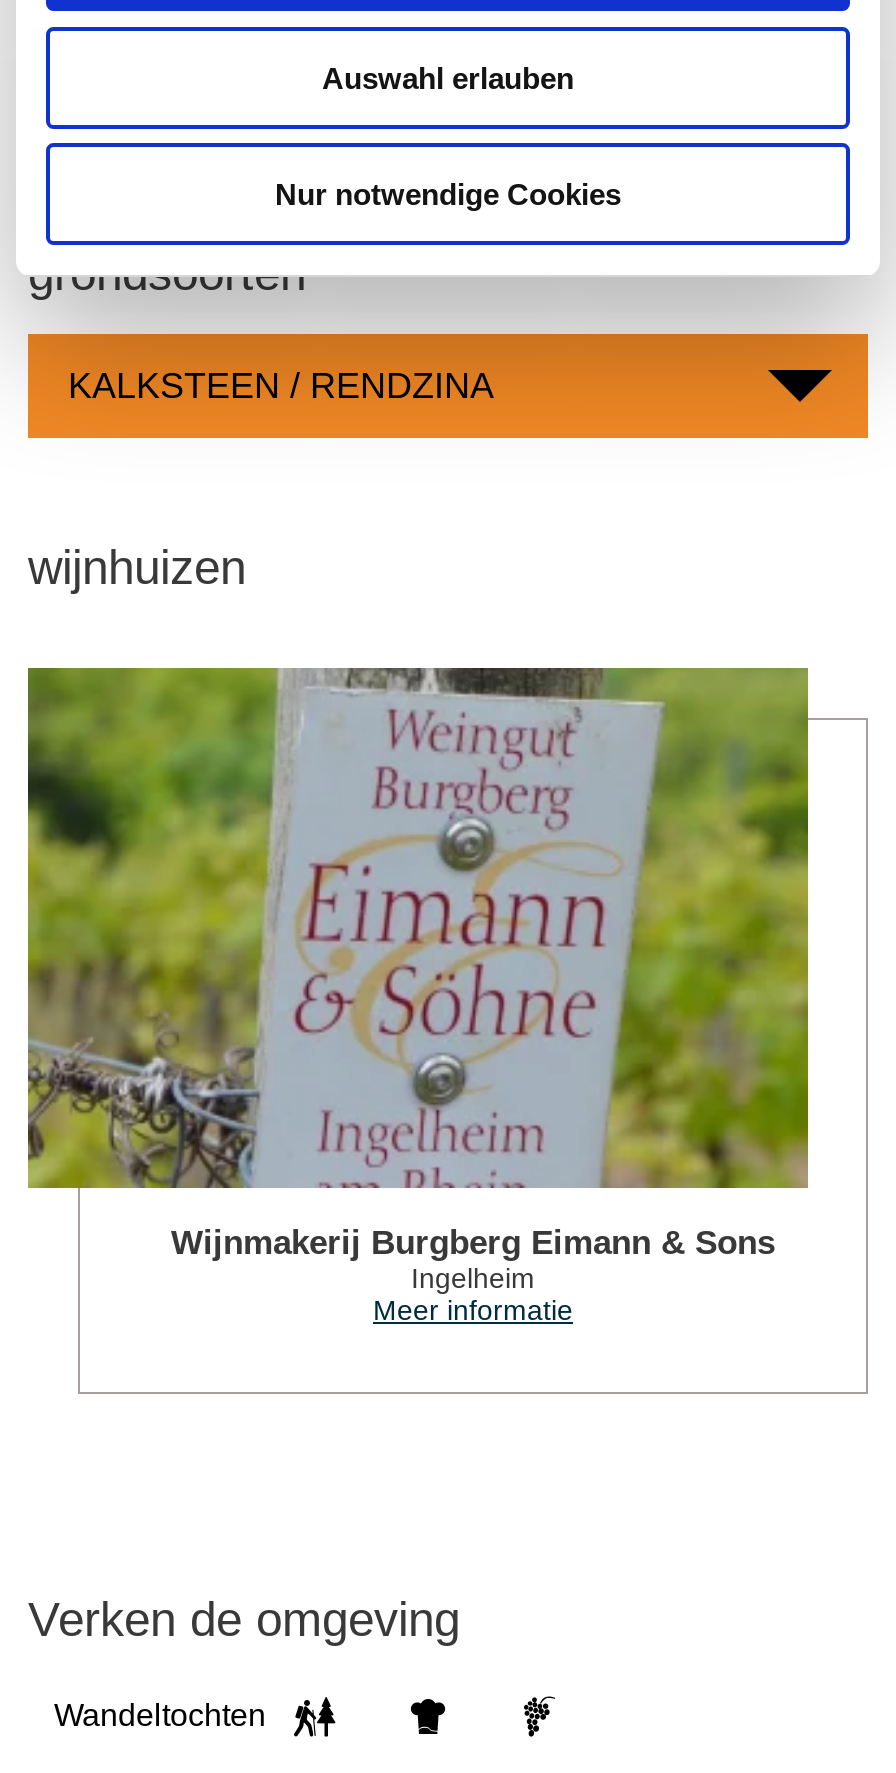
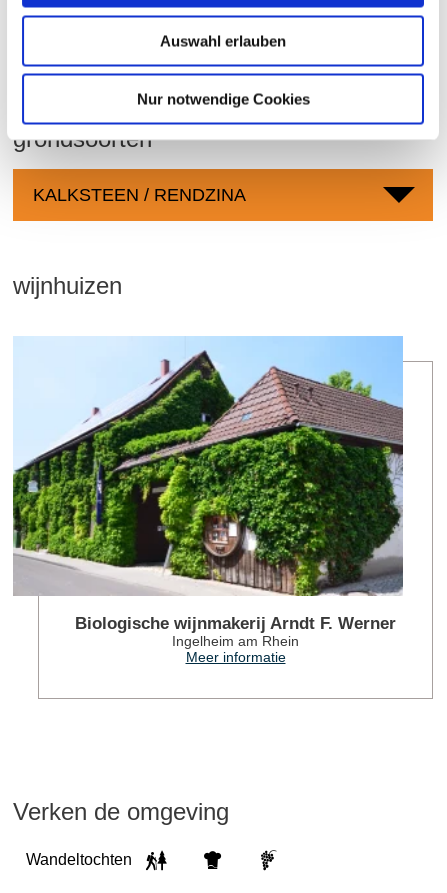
- [image]
- Wijnmakerij Burgberg Eimann & Sons
- Ingelheim
+ [image]
+ Biologische wijnmakerij Arndt F. Werner
+ Ingelheim am Rhein
